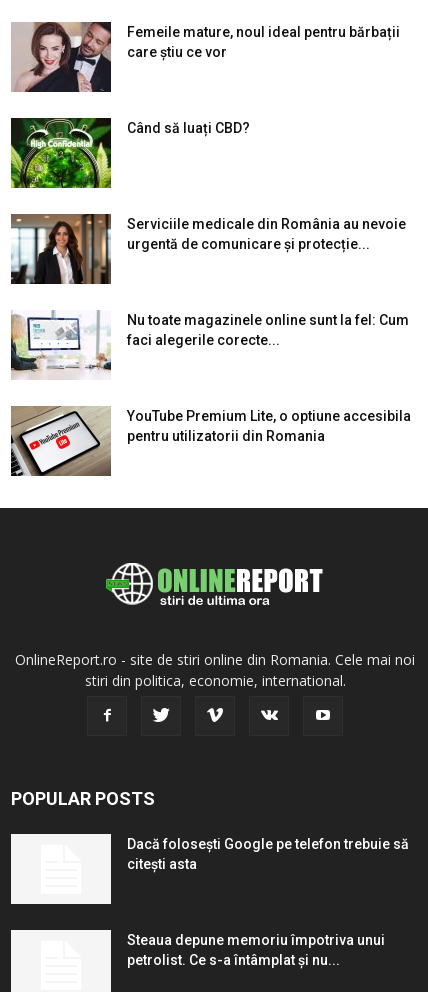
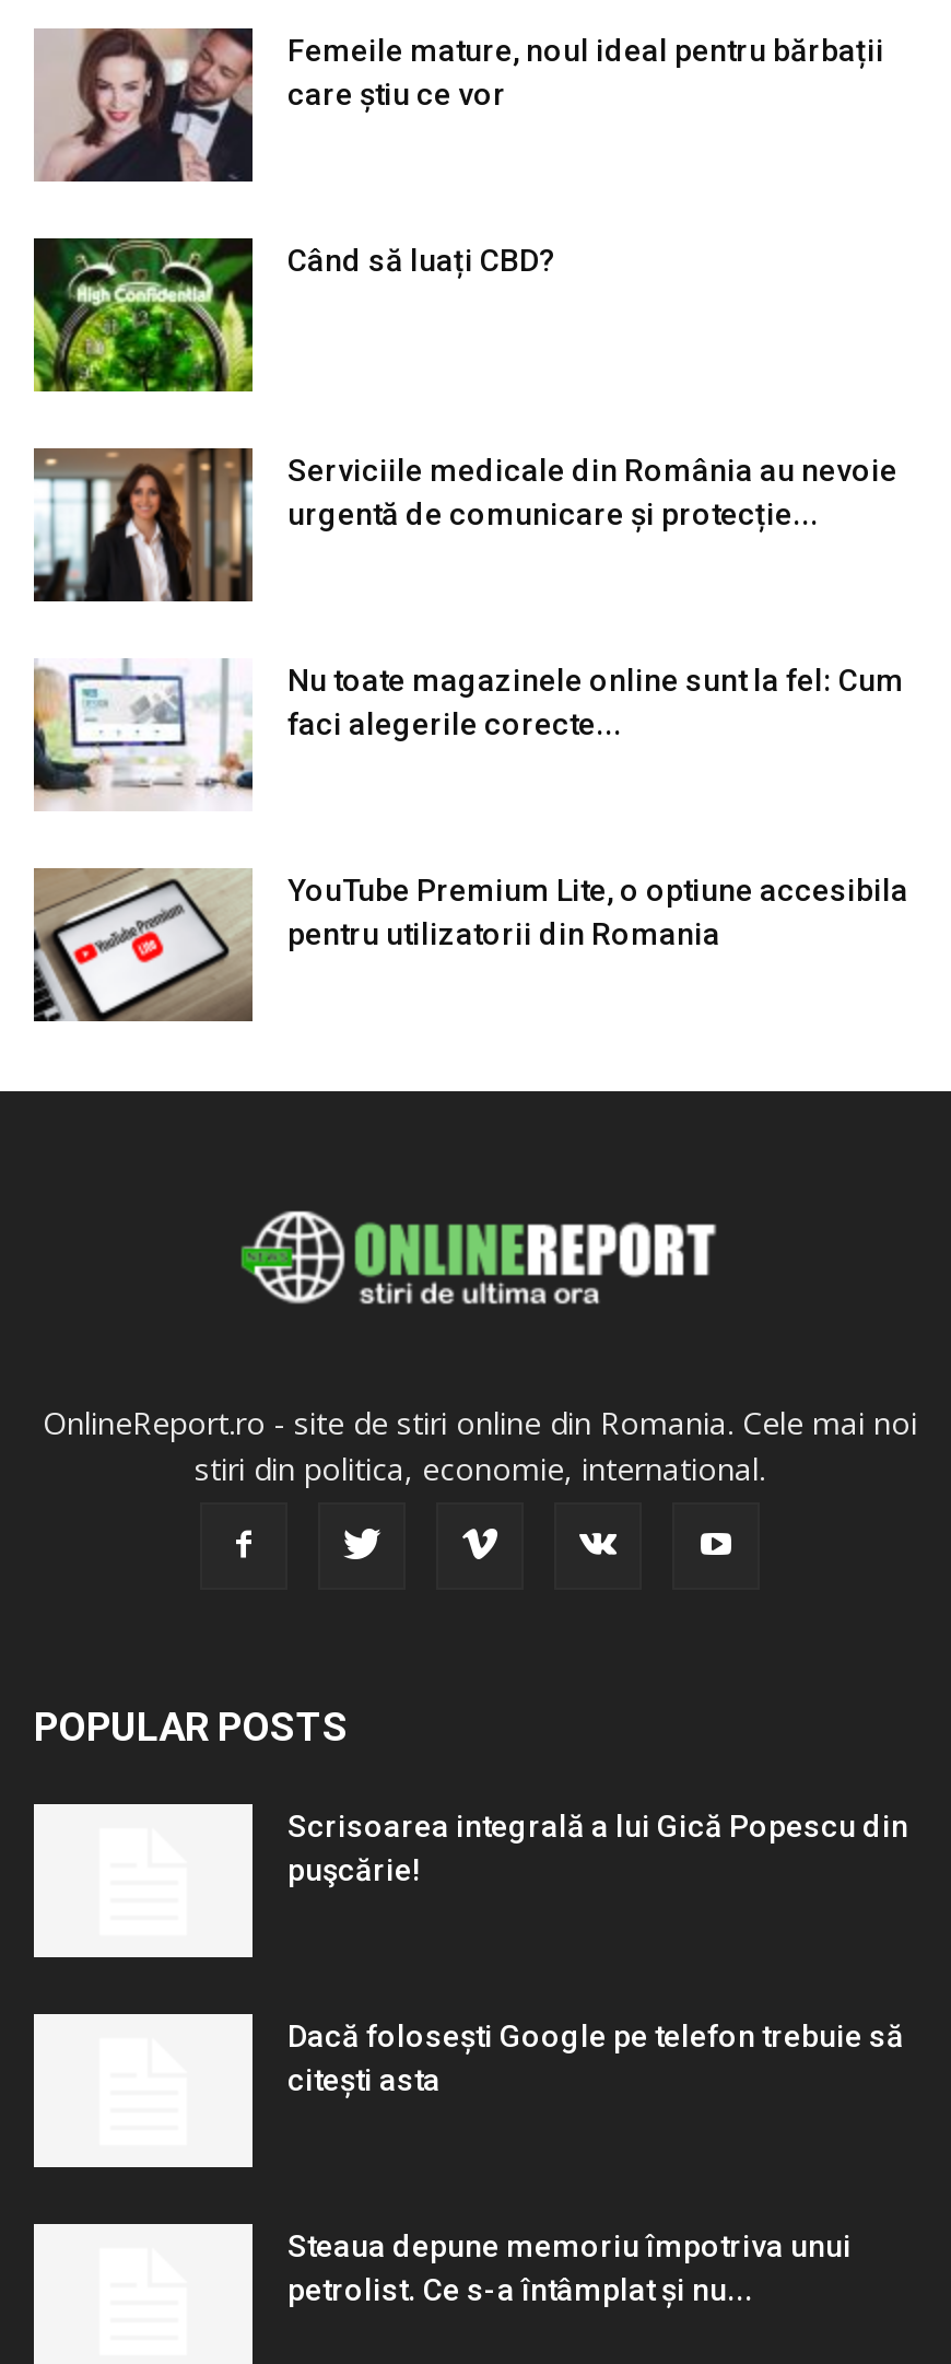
+ Scrisoarea integrală a lui Gică Popescu din
+ puşcărie!
